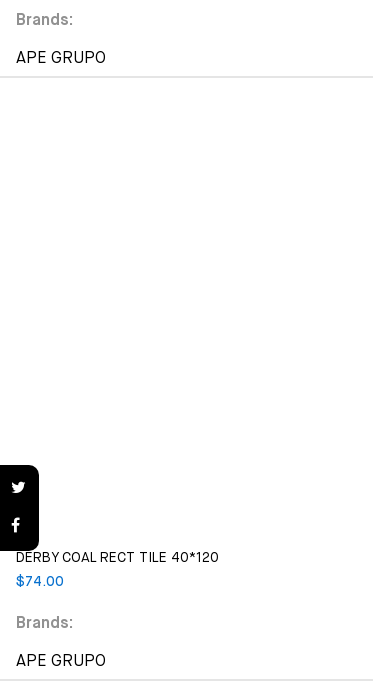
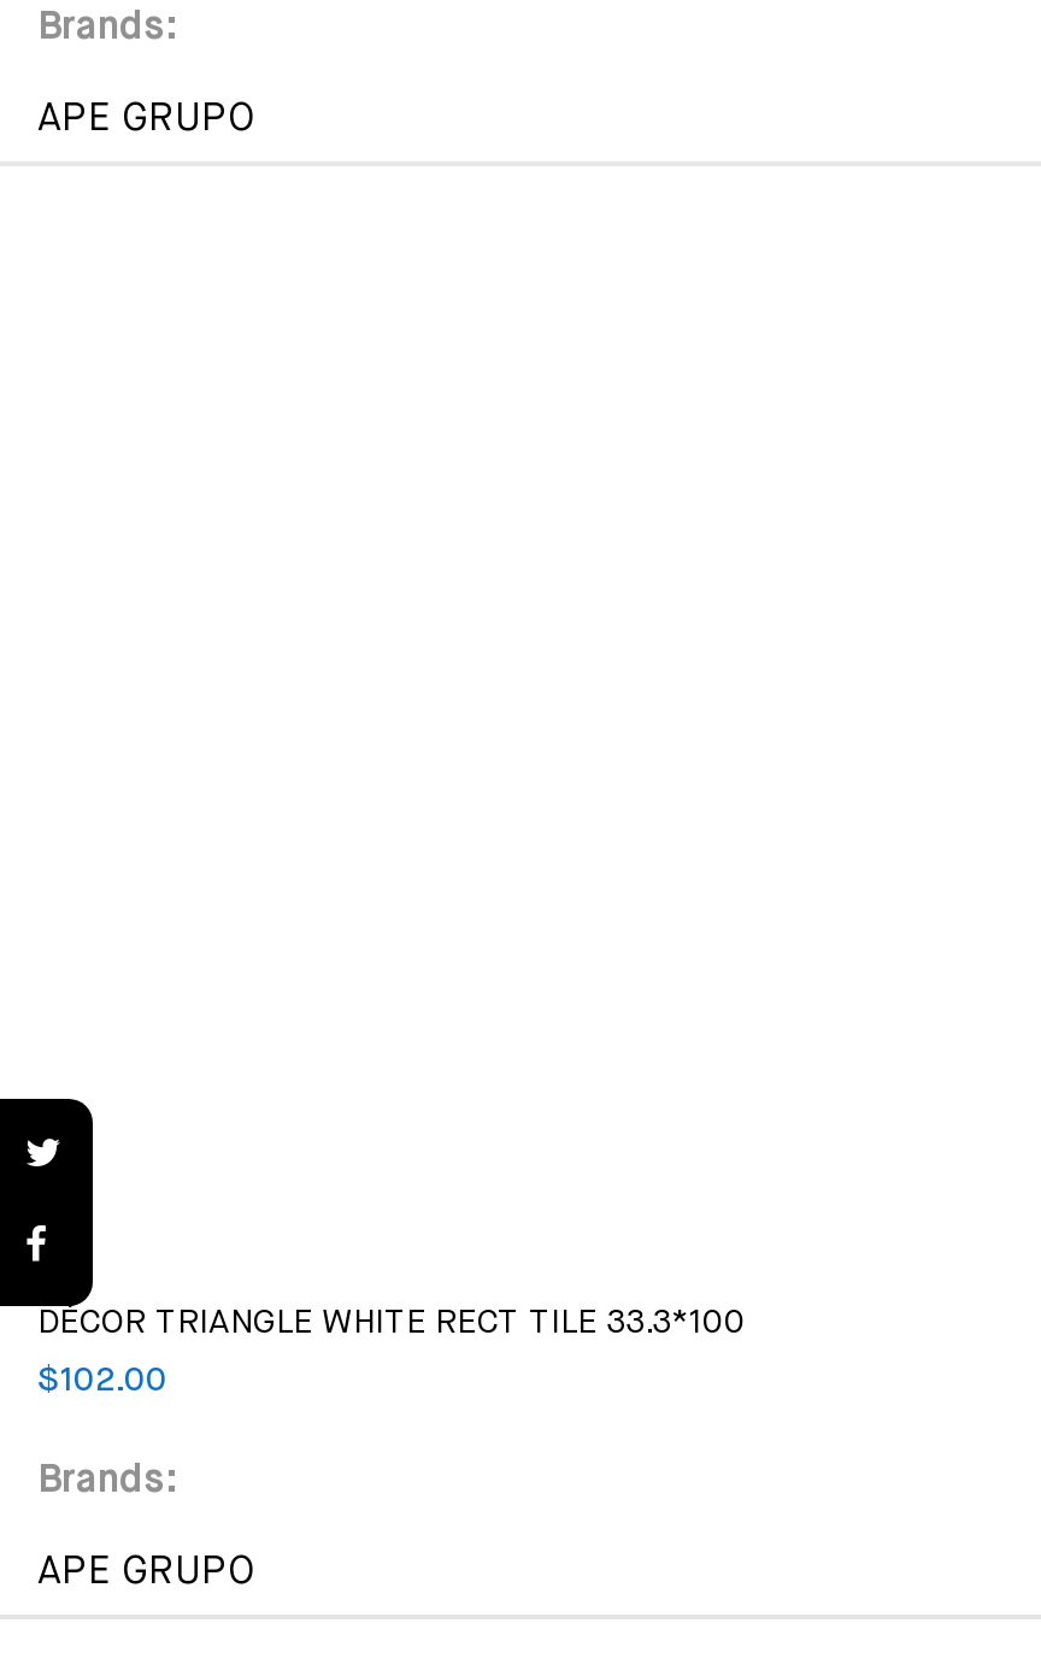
- DERBY COAL RECT TILE 40*120
+ DÉCOR TRIANGLE WHITE RECT TILE 33.3*100

- $74.00
+ $102.00
